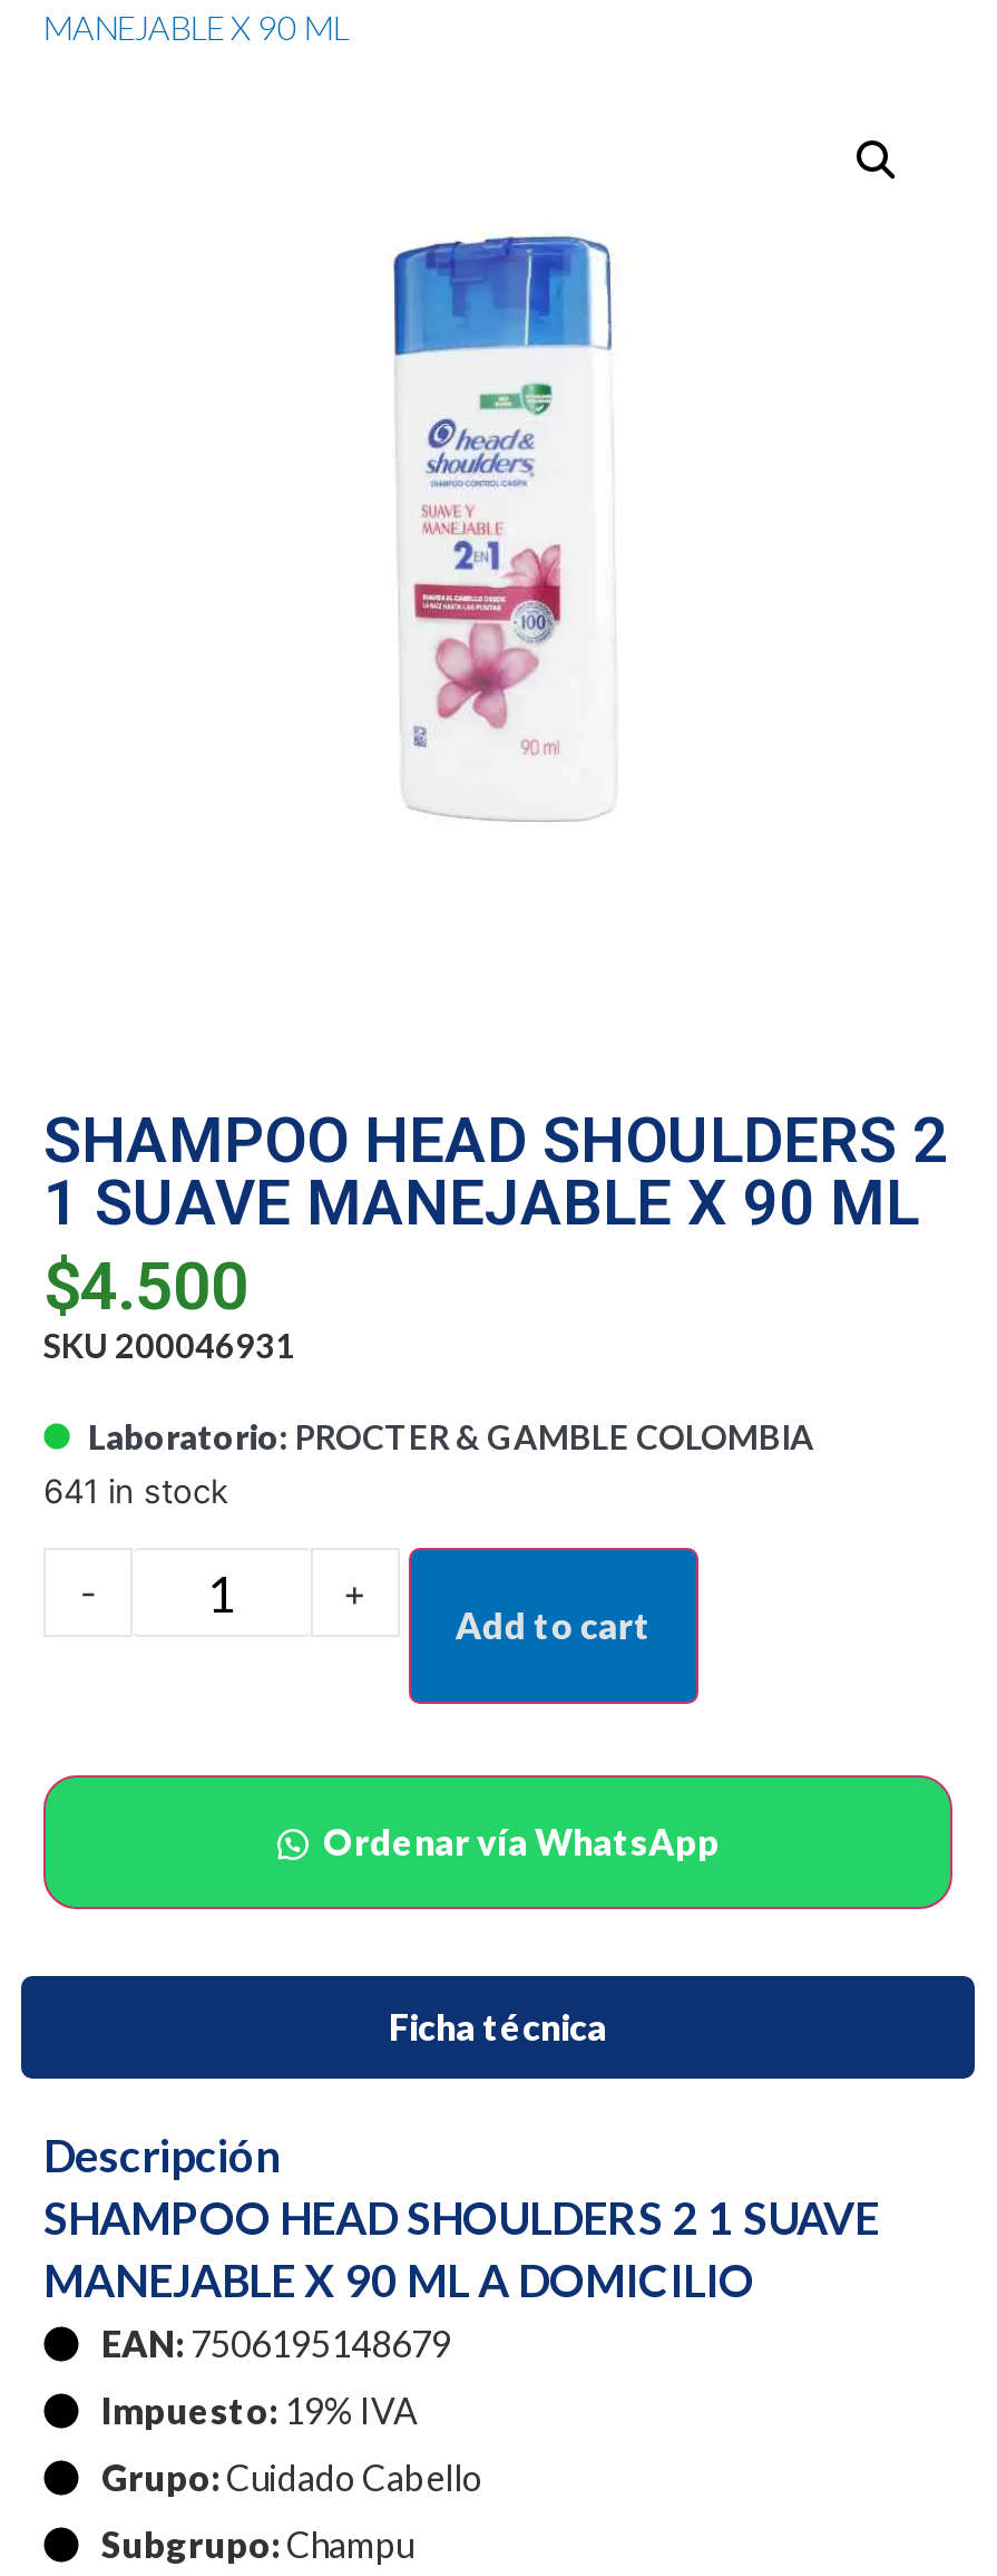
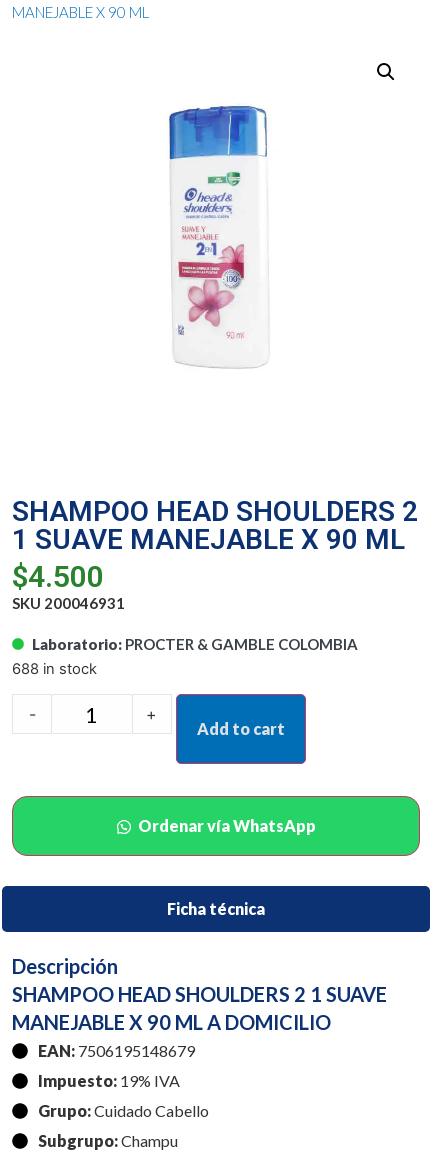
- 641 in stock
+ 688 in stock
